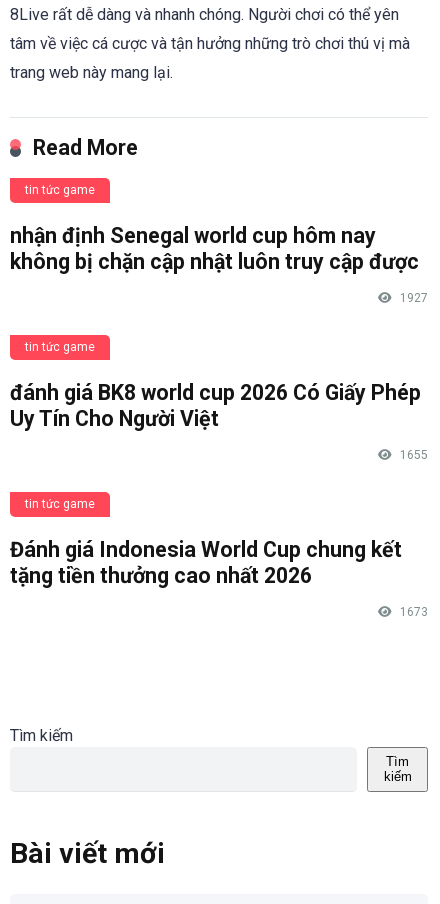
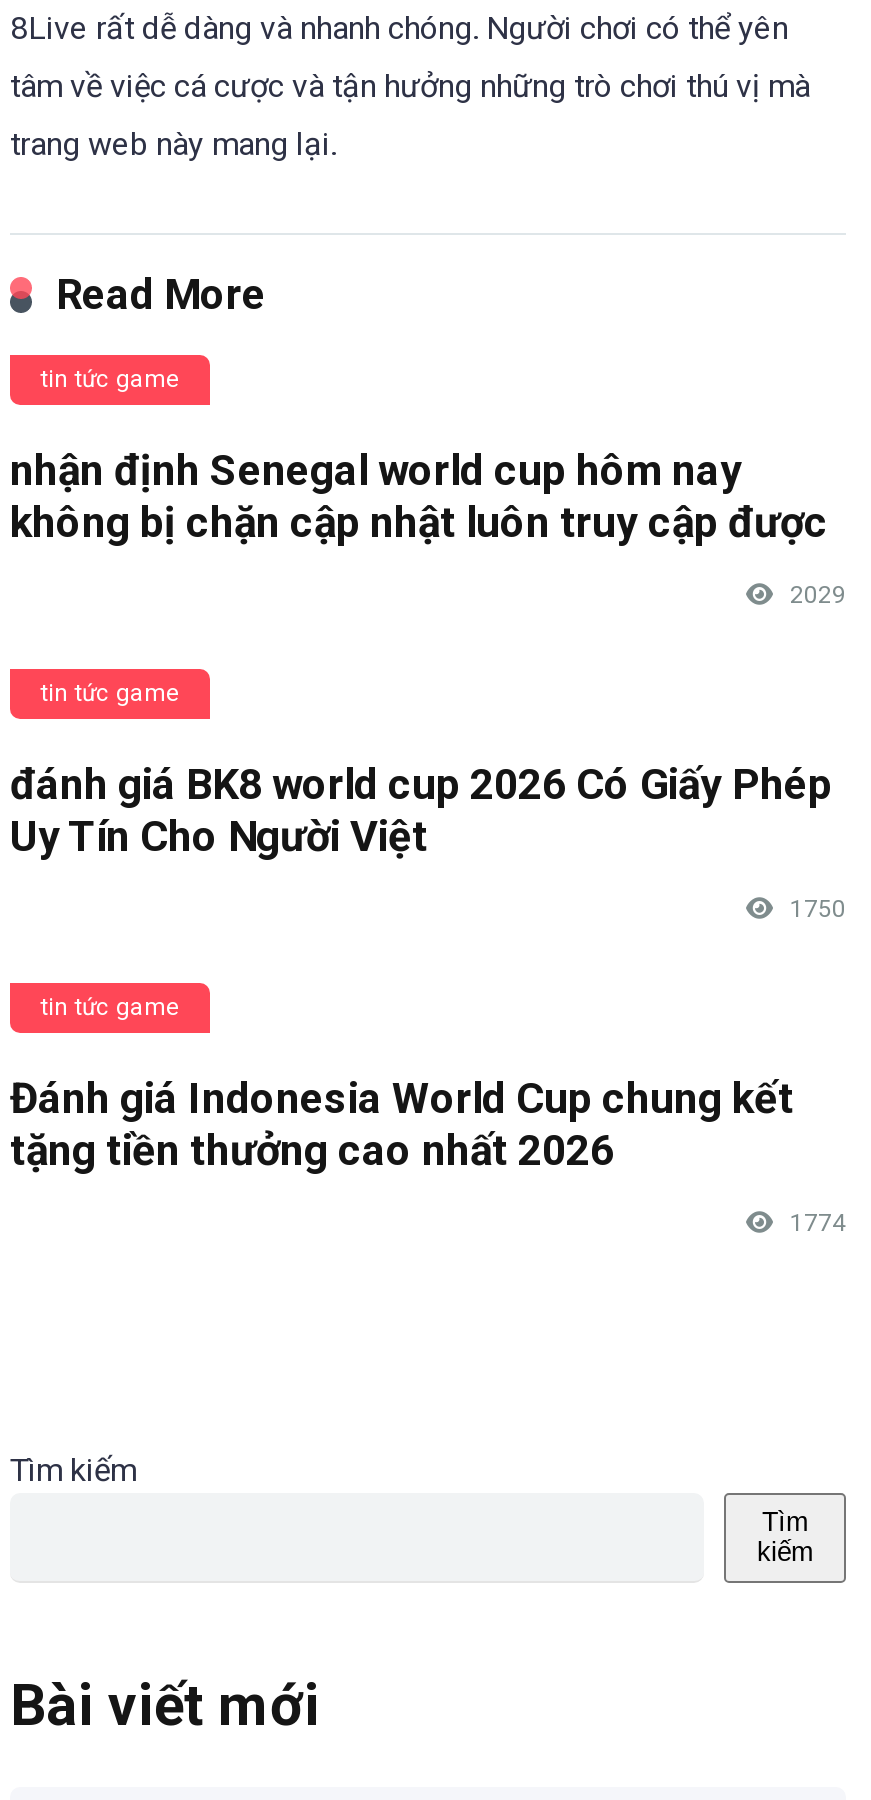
- 1927
+ 2029

- 1655
+ 1750

- 1673
+ 1774
